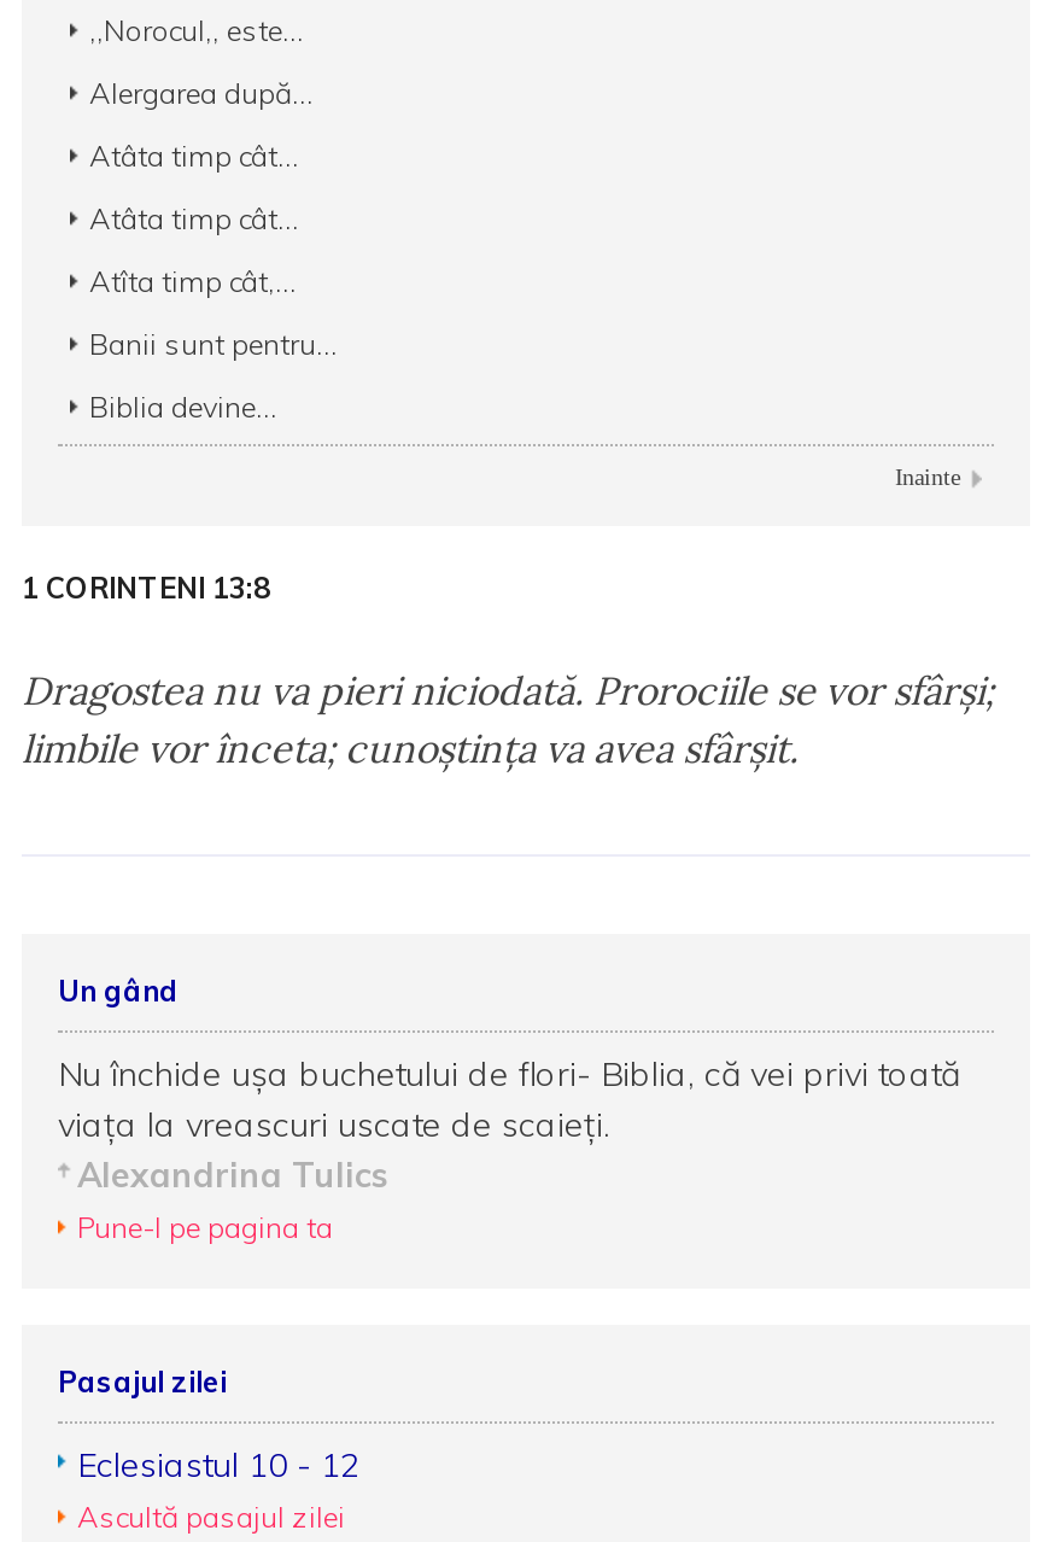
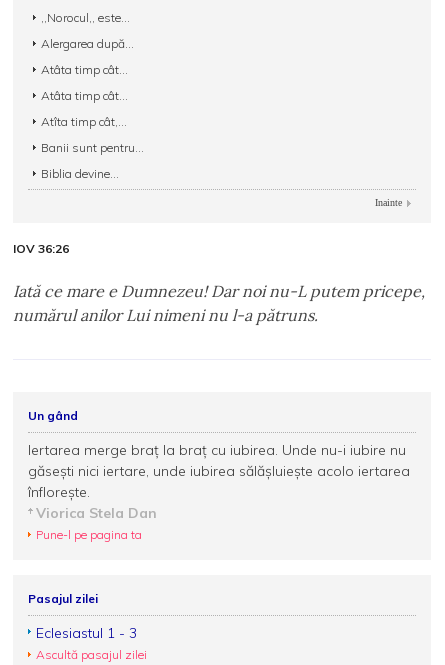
- 1 CORINTENI 13:8
+ IOV 36:26

- Dragostea nu va pieri niciodată. Prorociile se vor sfârşi;
- limbile vor înceta; cunoştinţa va avea sfârşit.
+ Iată ce mare e Dumnezeu! Dar noi nu-L putem pricepe,
+ numărul anilor Lui nimeni nu l-a pătruns.

- Nu închide uşa buchetului de flori- Biblia, că vei privi toată
- viaţa la vreascuri uscate de scaieţi.
- Alexandrina Tulics
+ Iertarea merge braț la braț cu iubirea. Unde nu-i iubire nu
+ găsești nici iertare, unde iubirea sălășluiește acolo iertarea
+ înflorește.
+ Viorica Stela Dan

- Eclesiastul 10 - 12
+ Eclesiastul 1 - 3
